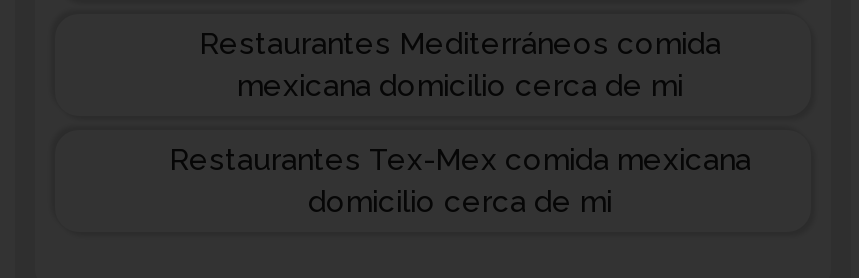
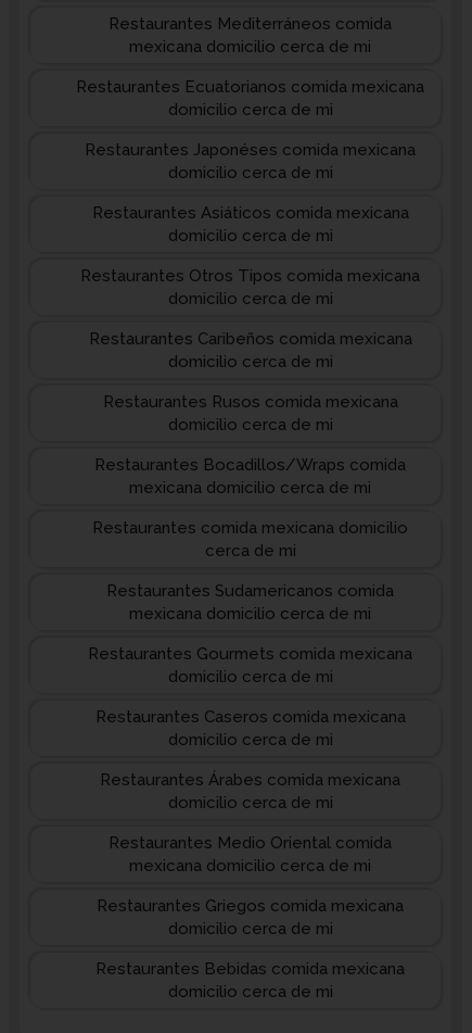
- Restaurantes Tex-Mex comida mexicana
+ Restaurantes Ecuatorianos comida mexicana
+ domicilio cerca de mi
+ Restaurantes Japonéses comida mexicana
+ domicilio cerca de mi
+ Restaurantes Asiáticos comida mexicana
+ domicilio cerca de mi
+ Restaurantes Otros Tipos comida mexicana
+ domicilio cerca de mi
+ Restaurantes Caribeños comida mexicana
+ domicilio cerca de mi
+ Restaurantes Rusos comida mexicana
+ domicilio cerca de mi
+ Restaurantes Bocadillos/Wraps comida
+ mexicana domicilio cerca de mi
+ Restaurantes comida mexicana domicilio
+ cerca de mi
+ Restaurantes Sudamericanos comida
+ mexicana domicilio cerca de mi
+ Restaurantes Gourmets comida mexicana
+ domicilio cerca de mi
+ Restaurantes Caseros comida mexicana
+ domicilio cerca de mi
+ Restaurantes Árabes comida mexicana
+ domicilio cerca de mi
+ Restaurantes Medio Oriental comida
+ mexicana domicilio cerca de mi
+ Restaurantes Griegos comida mexicana
+ domicilio cerca de mi
+ Restaurantes Bebidas comida mexicana
